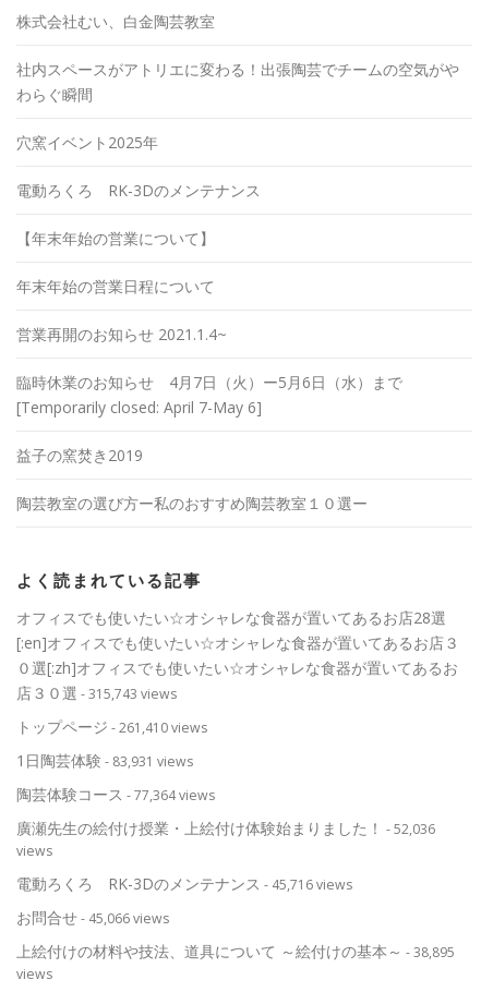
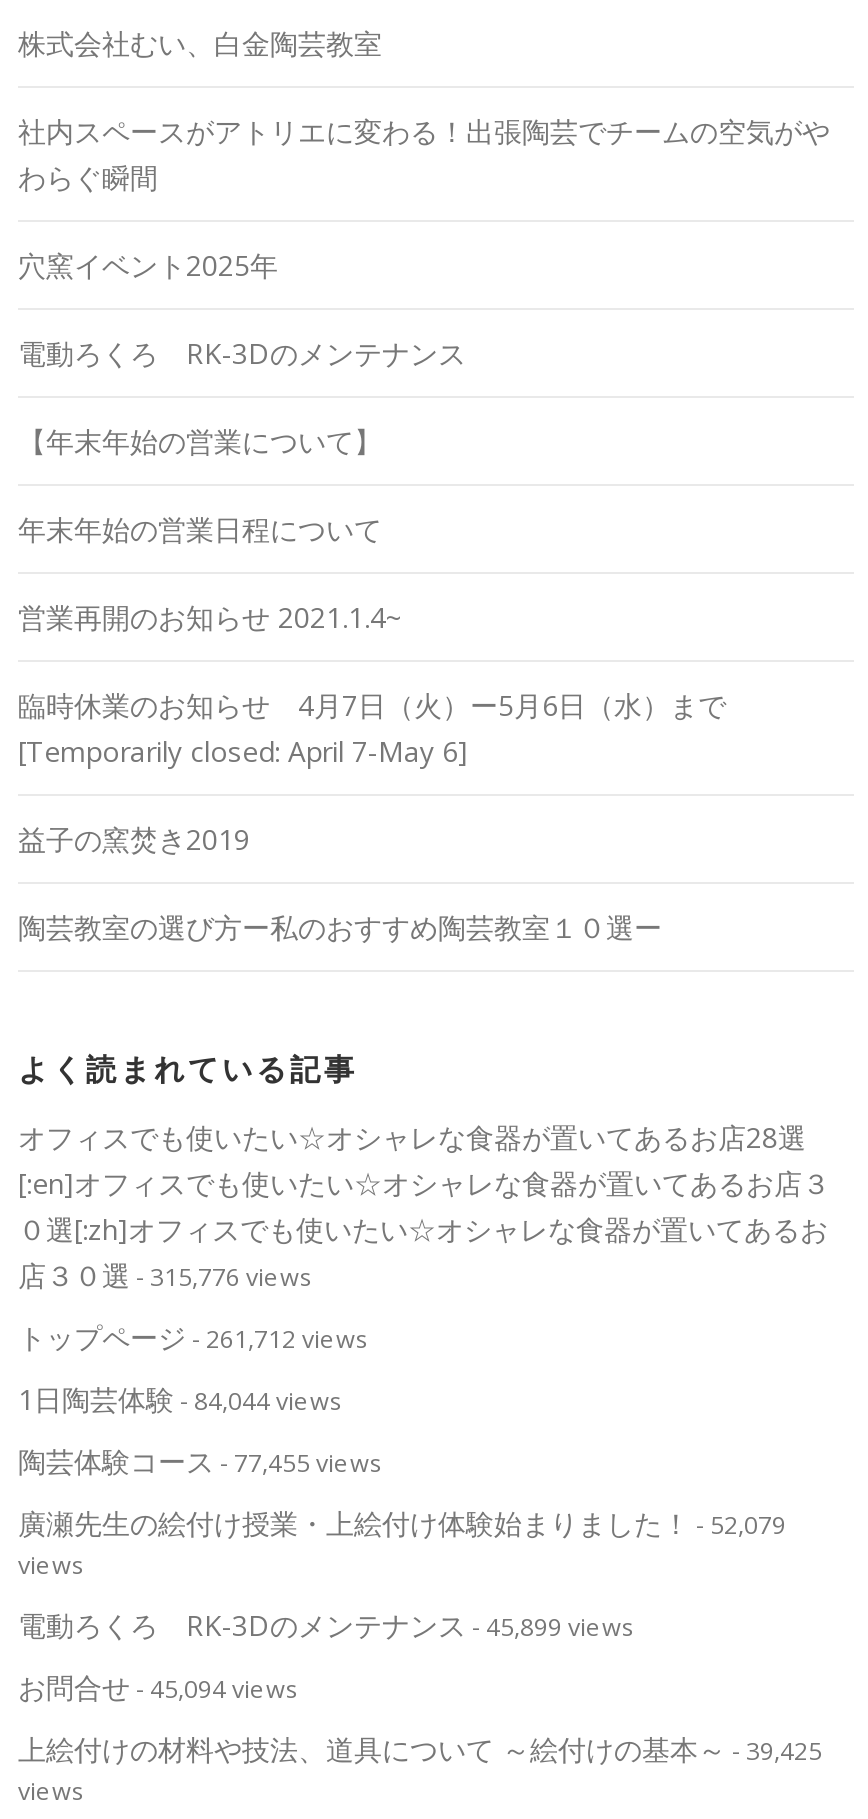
- 店３０選- 315,743 views
+ 店３０選- 315,776 views

- トップページ- 261,410 views
+ トップページ- 261,712 views

- 1日陶芸体験- 83,931 views
+ 1日陶芸体験- 84,044 views

- 陶芸体験コース- 77,364 views
+ 陶芸体験コース- 77,455 views

- 廣瀬先生の絵付け授業・上絵付け体験始まりました！- 52,036
+ 廣瀬先生の絵付け授業・上絵付け体験始まりました！- 52,079

- 電動ろくろ RK-3Dのメンテナンス- 45,716 views
+ 電動ろくろ RK-3Dのメンテナンス- 45,899 views

- お問合せ- 45,066 views
+ お問合せ- 45,094 views

- 上絵付けの材料や技法、道具について ～絵付けの基本～- 38,895
+ 上絵付けの材料や技法、道具について ～絵付けの基本～- 39,425
